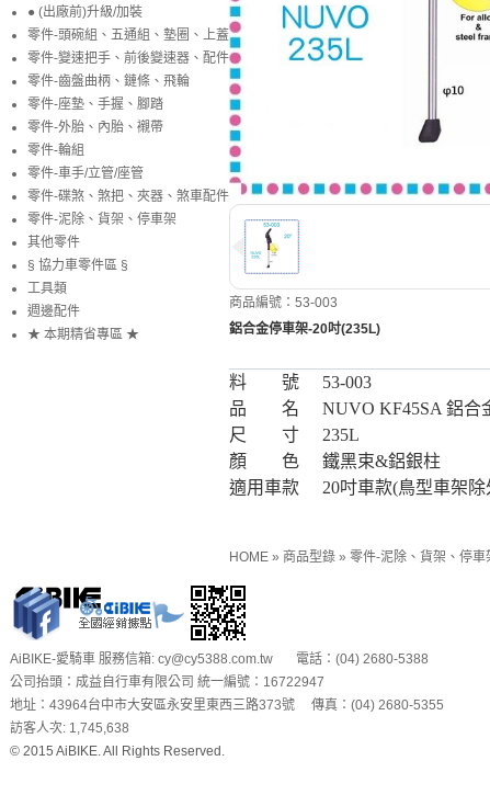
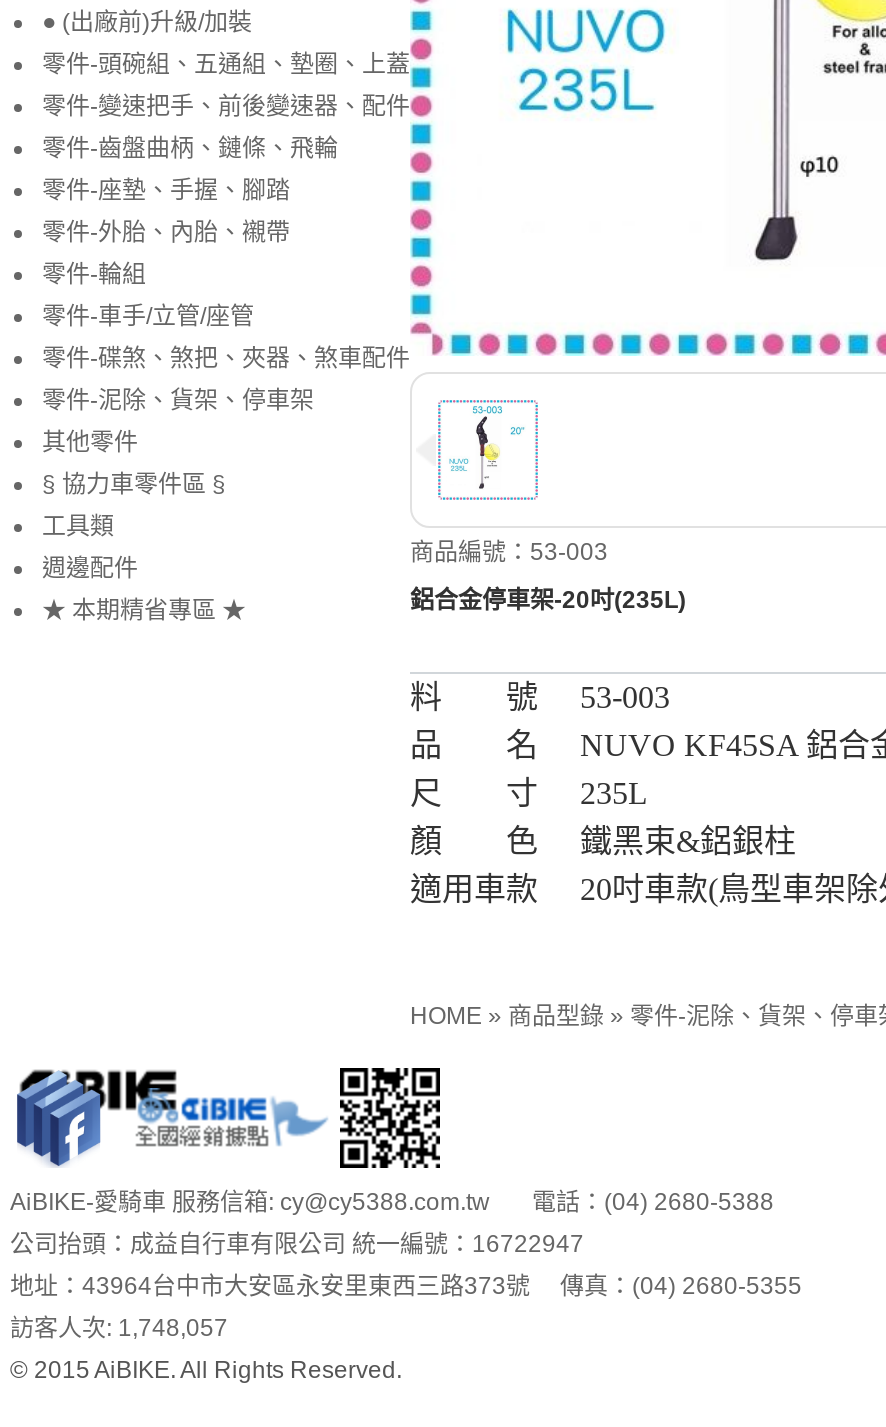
- 訪客人次: 1,745,638
+ 訪客人次: 1,748,057
